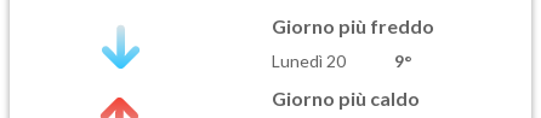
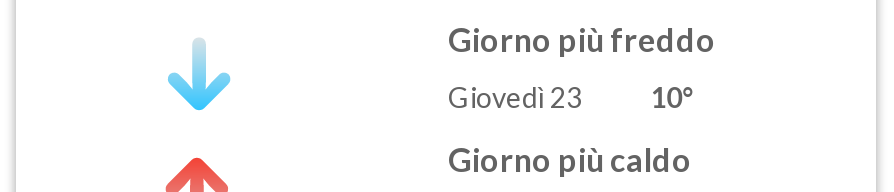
- Lunedì 20
- 9°
+ Giovedì 23
+ 10°
